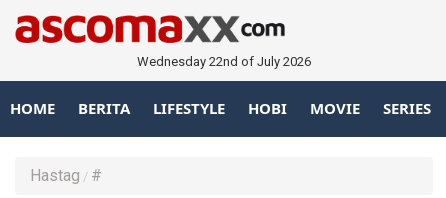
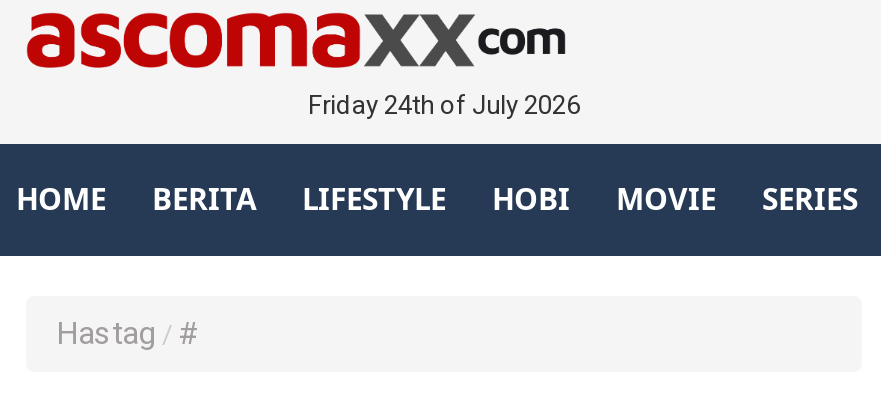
- Wednesday 22nd of July 2026
+ Friday 24th of July 2026
